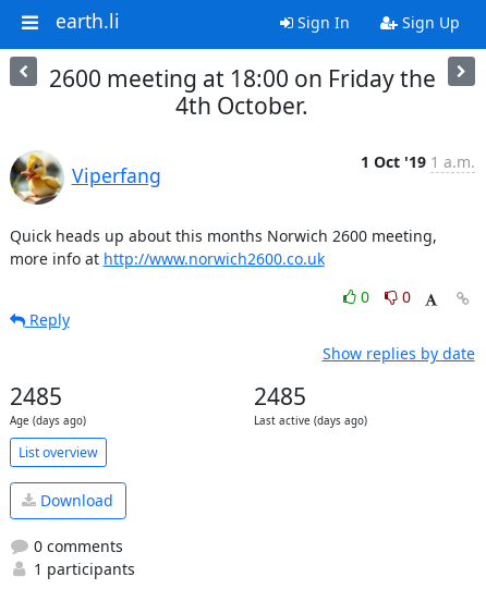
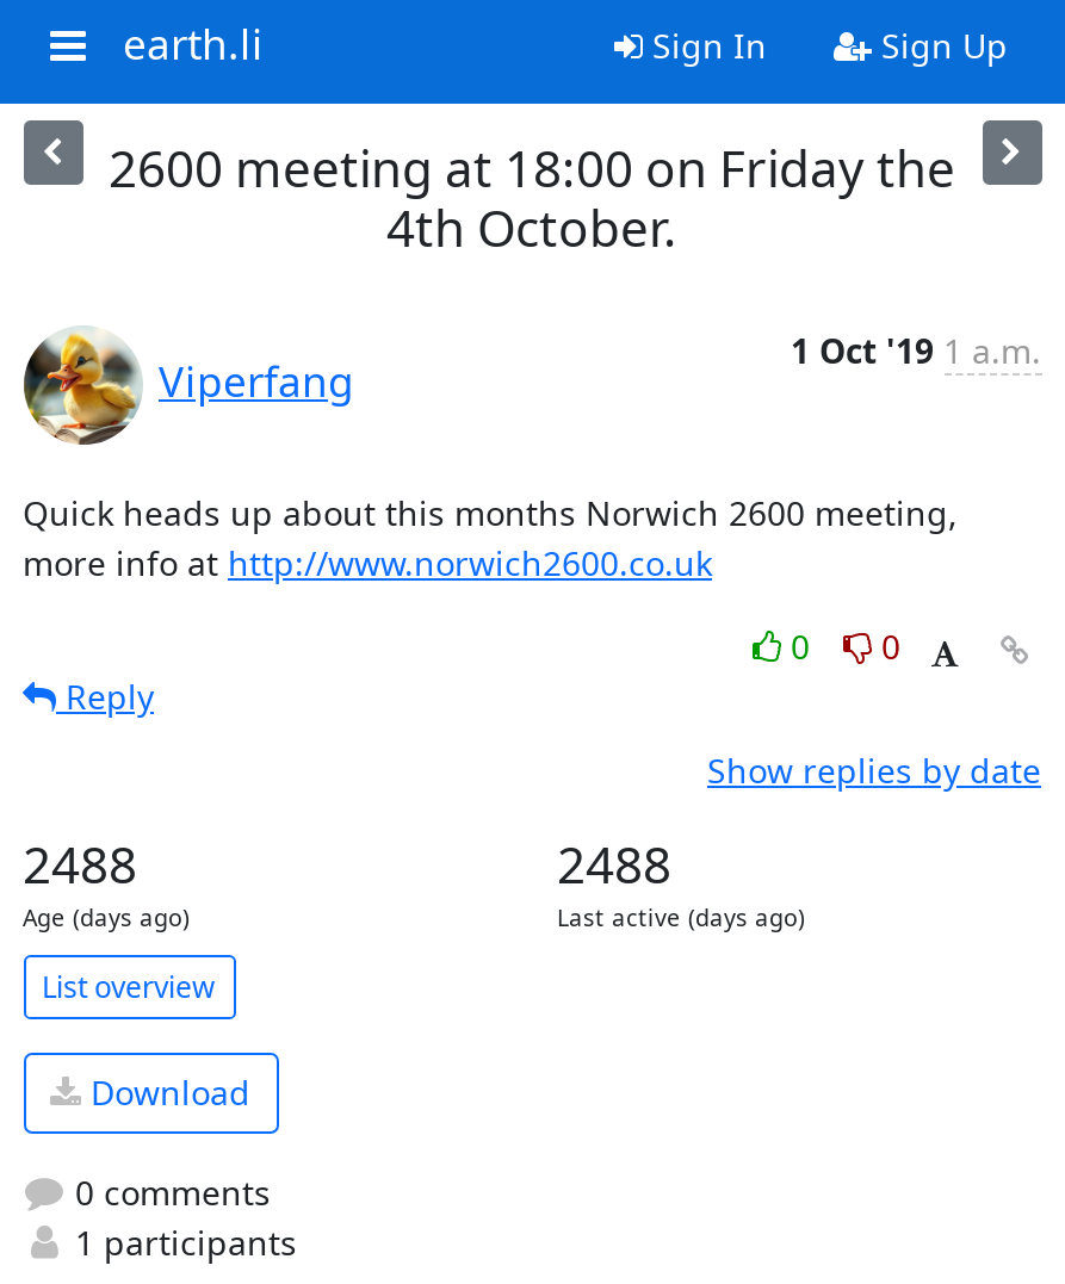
- 2485
+ 2488

- 2485
+ 2488
